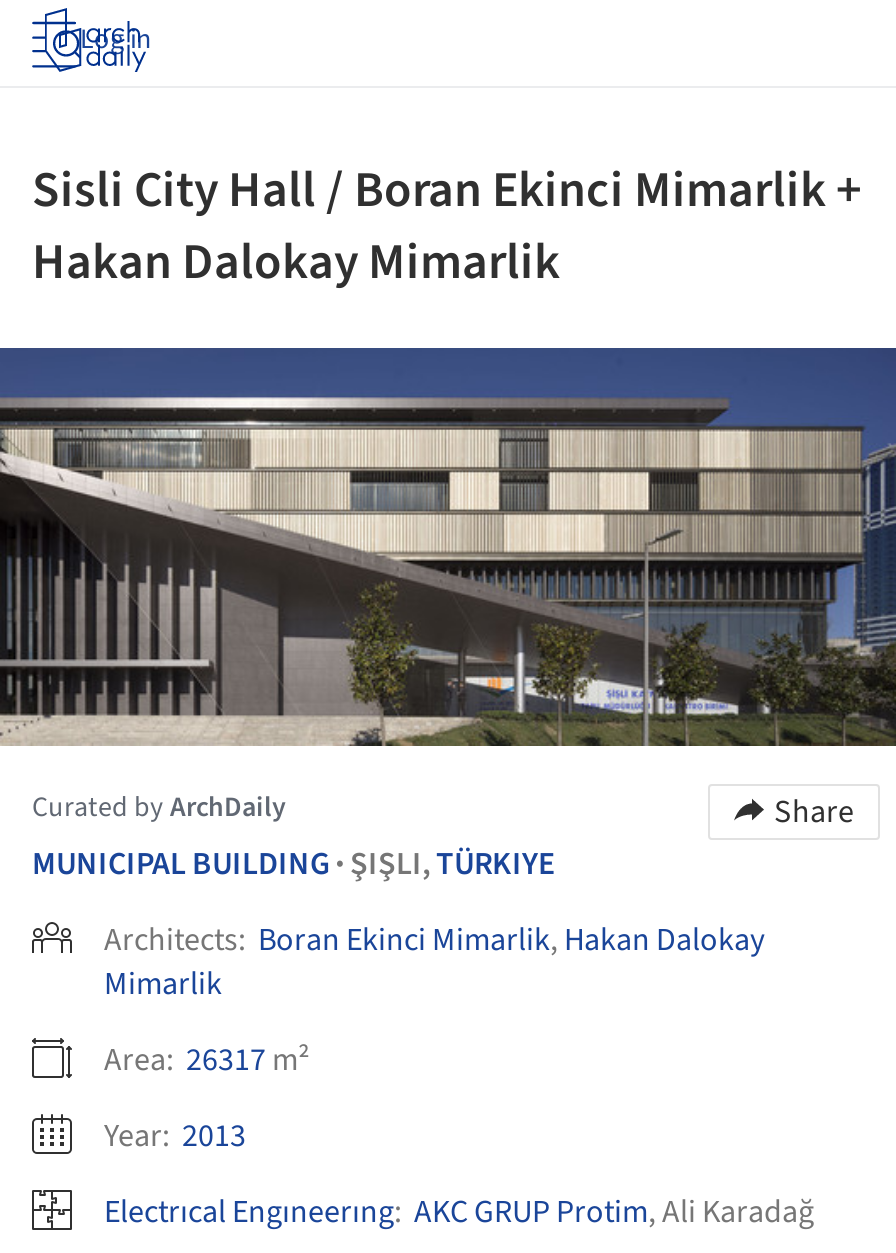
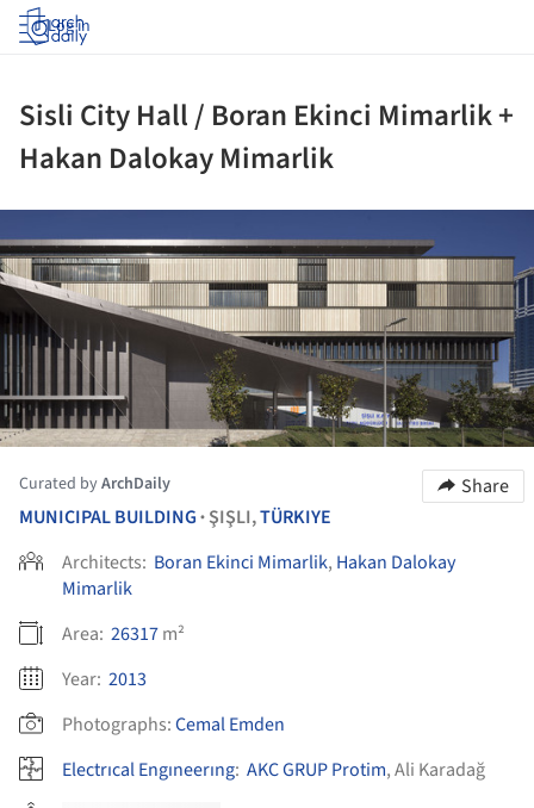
+ Photographs: Cemal Emden
